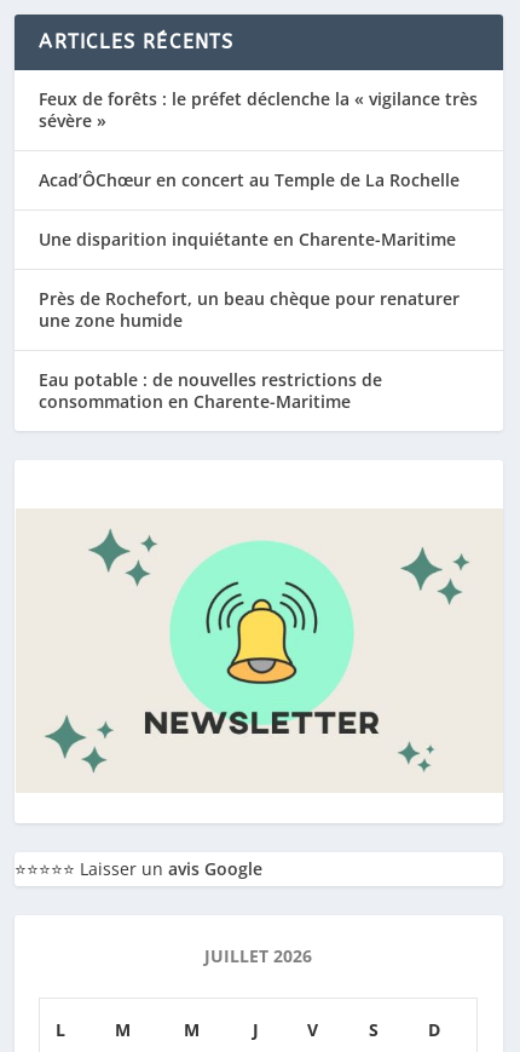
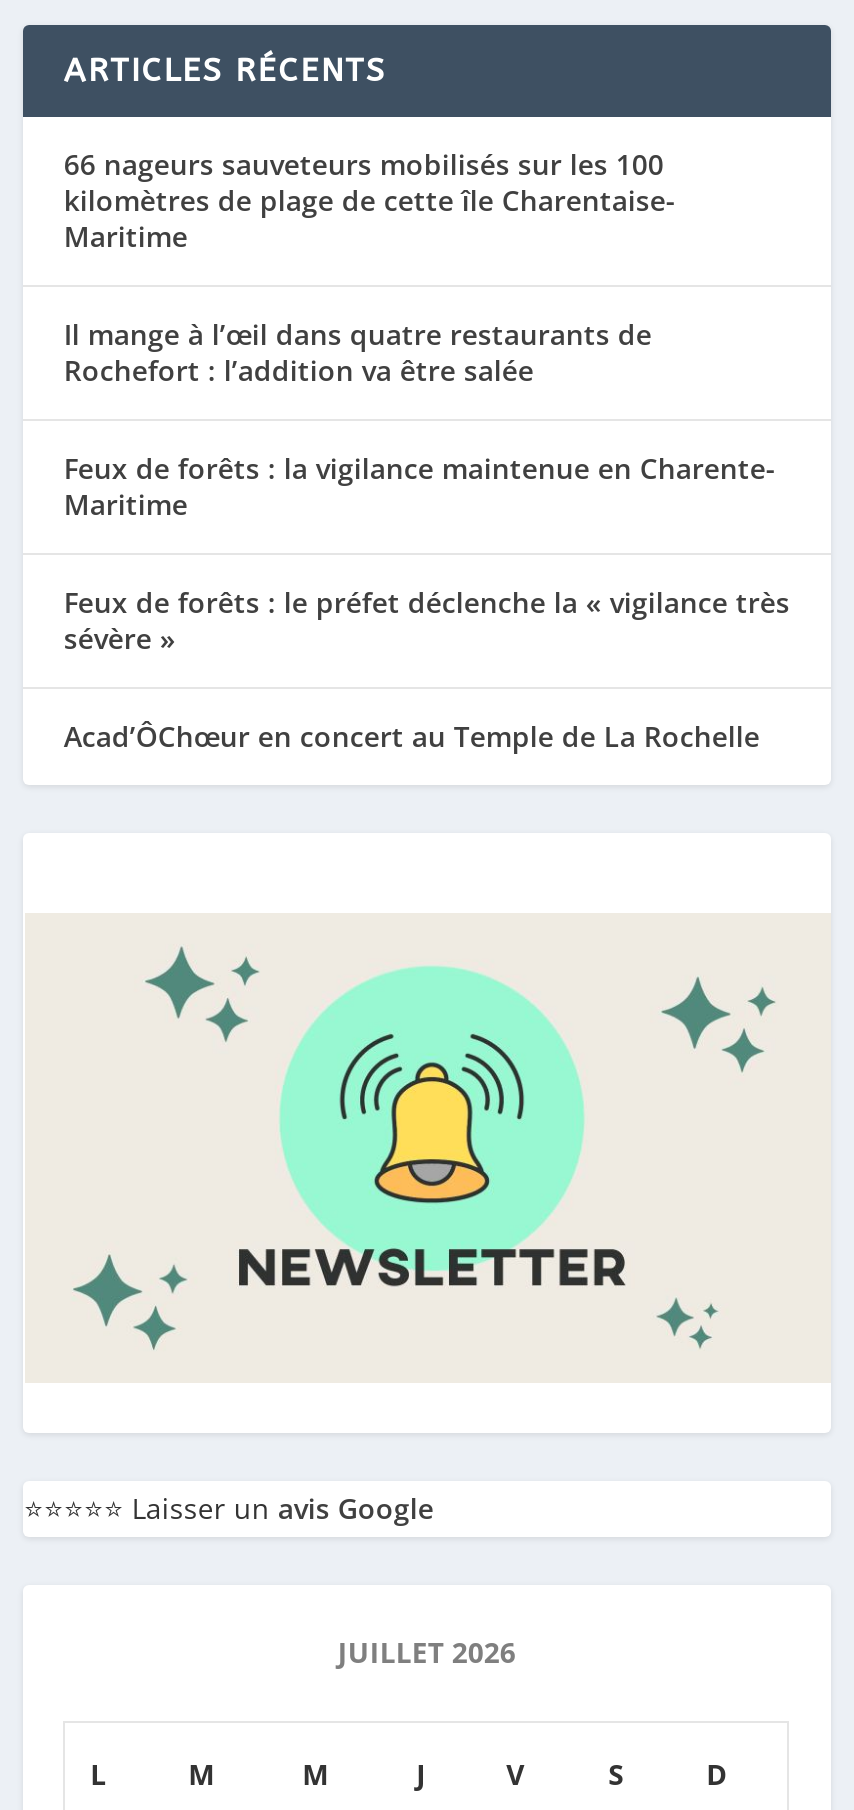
+ 66 nageurs sauveteurs mobilisés sur les 100
+ kilomètres de plage de cette île Charentaise-
+ Maritime
+ Il mange à l’œil dans quatre restaurants de
+ Rochefort : l’addition va être salée
+ Feux de forêts : la vigilance maintenue en Charente-
+ Maritime

moved down: Feux de forêts : le préfet déclenche la « vigilance très | sévère » | Acad’ÔChœur en concert au Temple de La Rochelle

- Une disparition inquiétante en Charente-Maritime
- Près de Rochefort, un beau chèque pour renaturer
- une zone humide
- Eau potable : de nouvelles restrictions de
- consommation en Charente-Maritime
